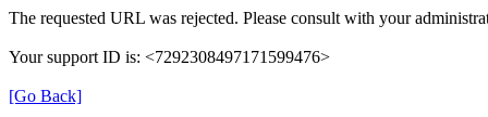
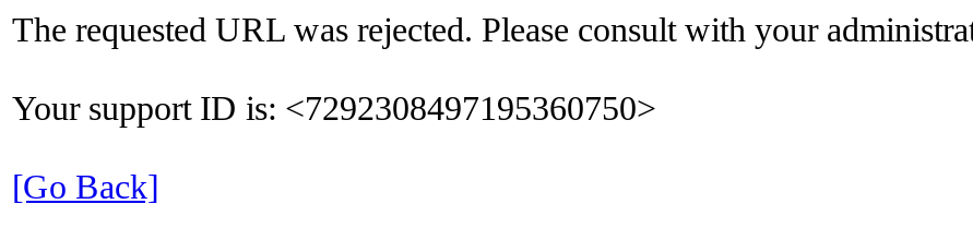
- Your support ID is: <7292308497171599476>
+ Your support ID is: <7292308497195360750>
